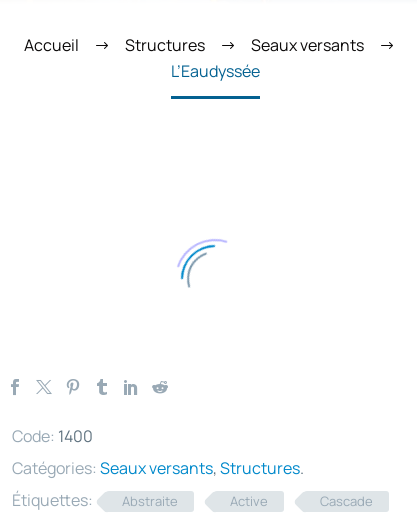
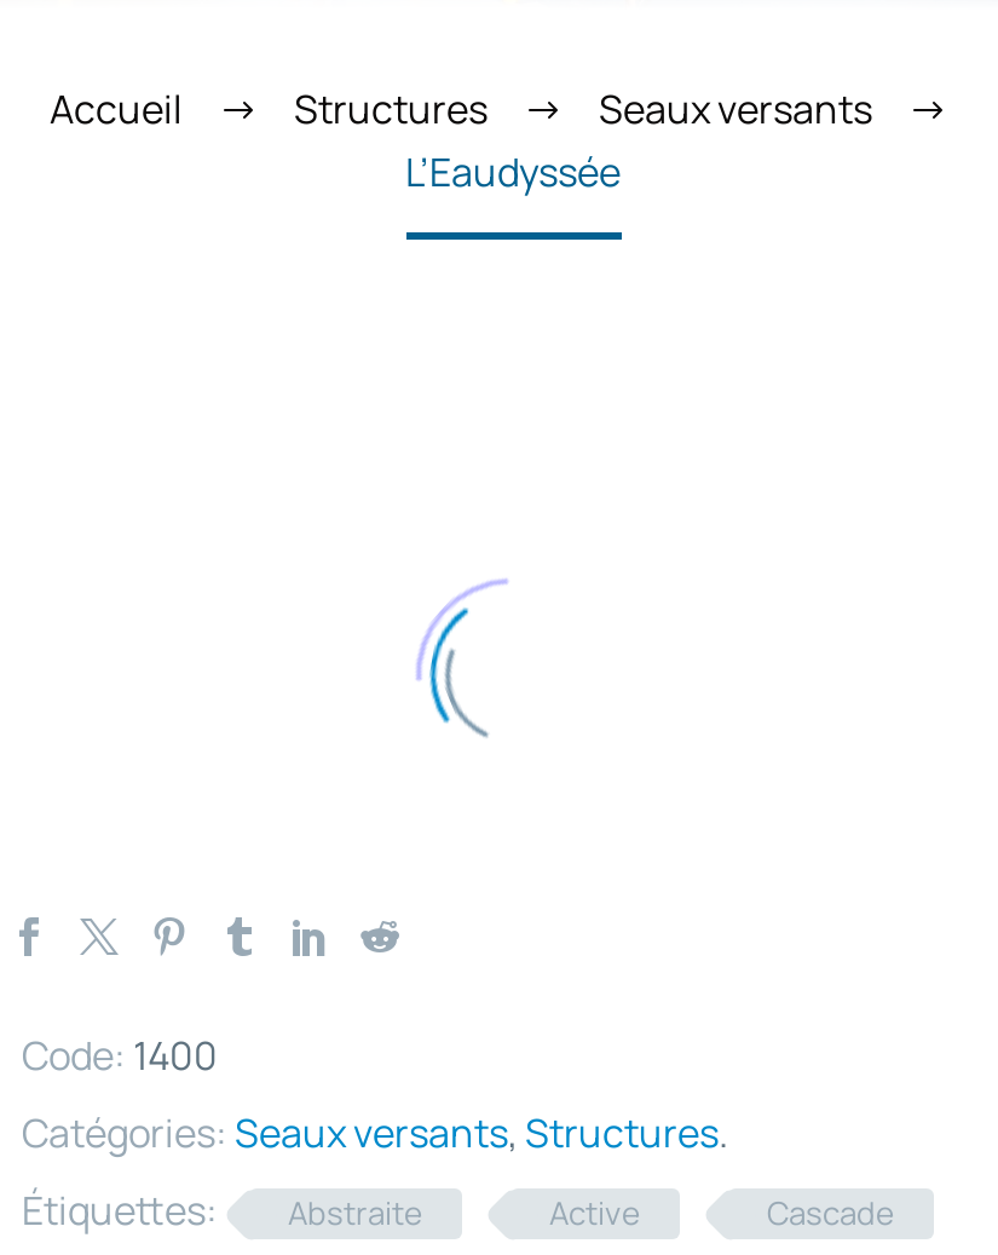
- [image]
+ [image]
